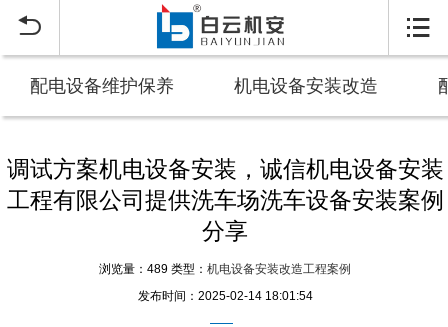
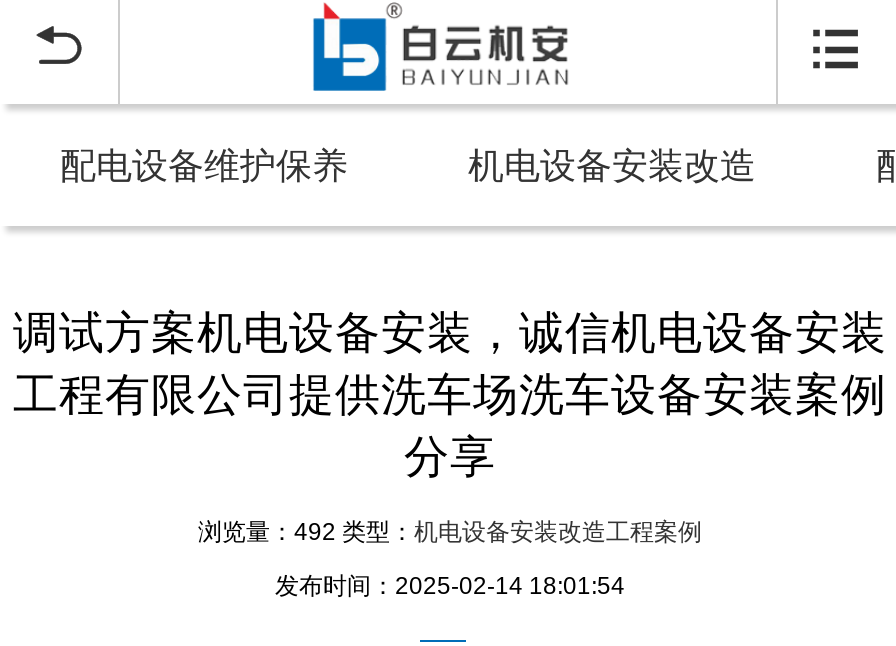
- 浏览量：489类型：机电设备安装改造工程案例
+ 浏览量：492类型：机电设备安装改造工程案例
